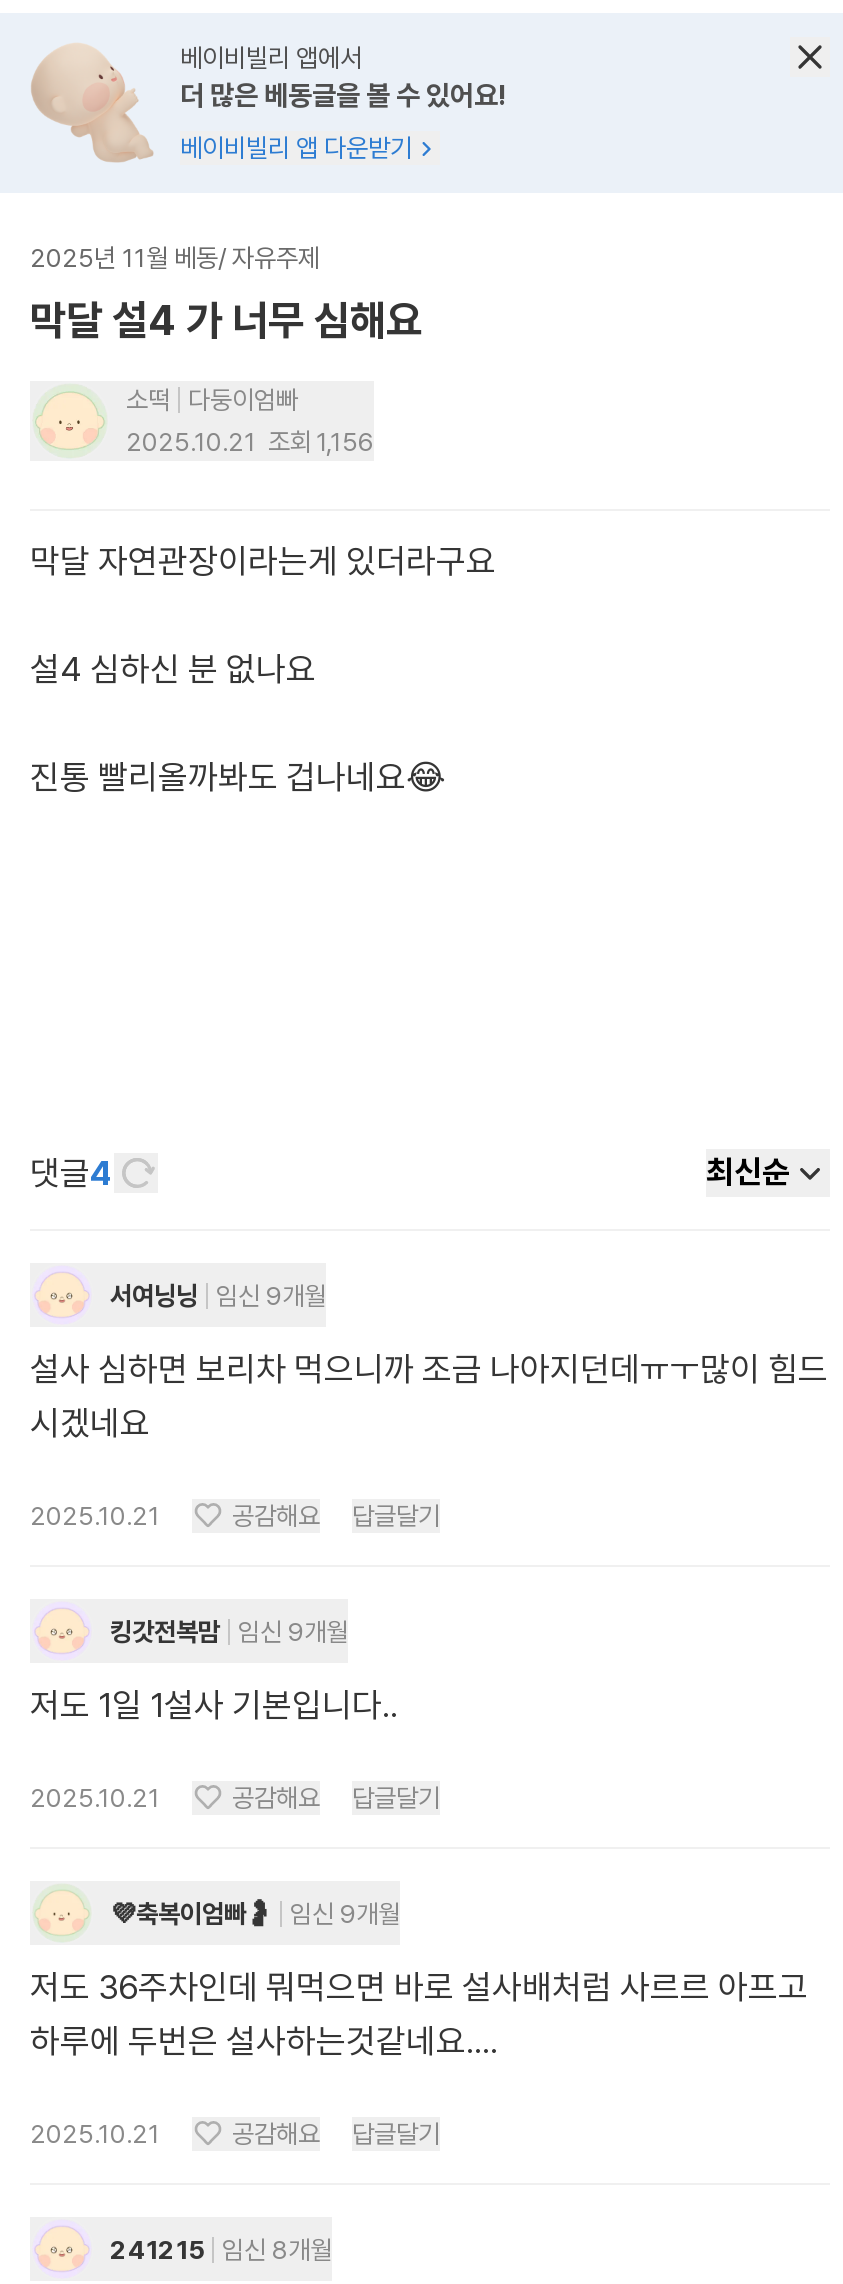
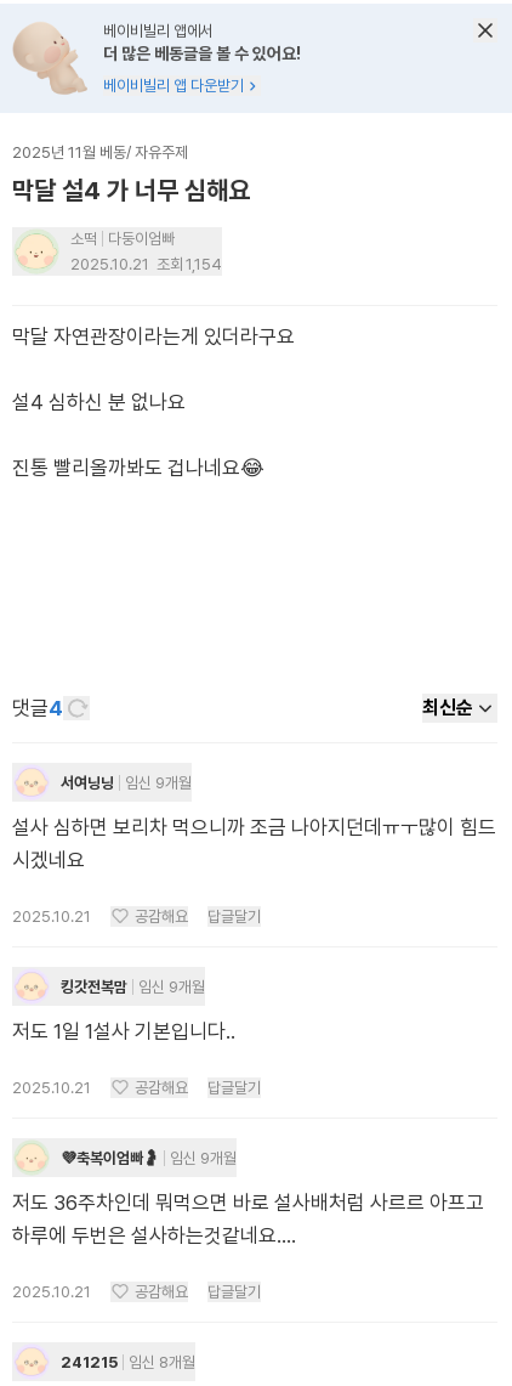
- 2025.10.21 조회 1,156
+ 2025.10.21 조회 1,154
